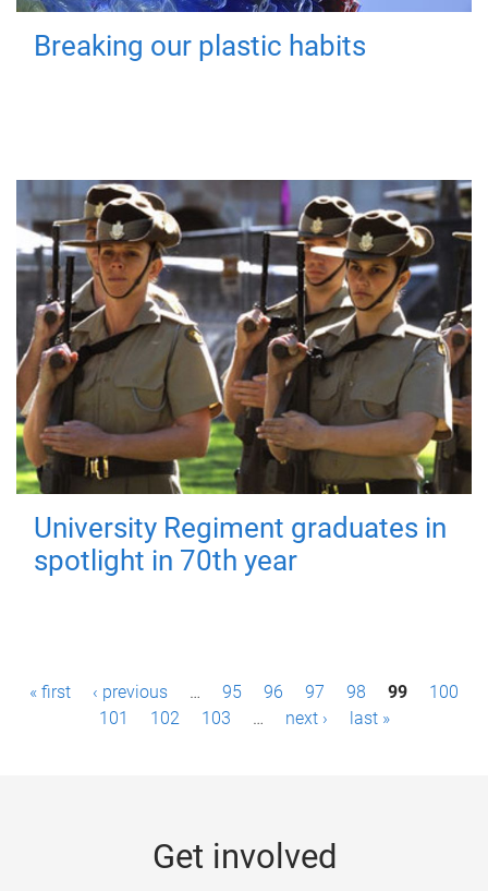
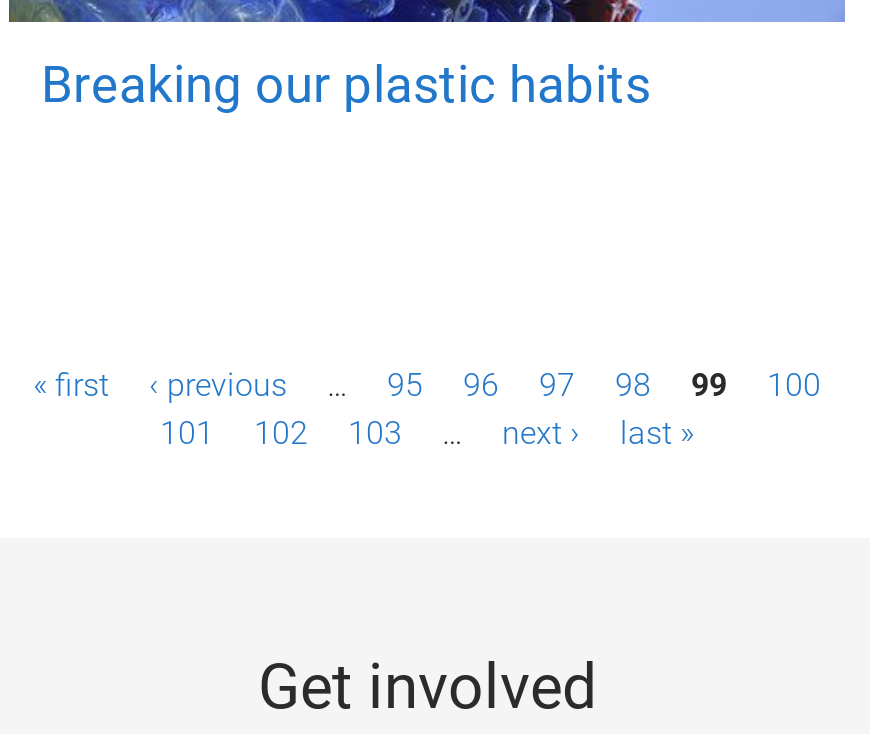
- [image]
- University Regiment graduates in
- spotlight in 70th year
